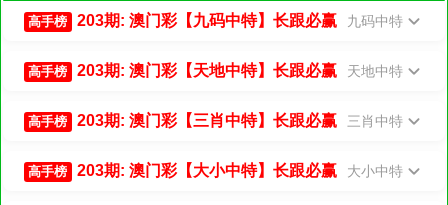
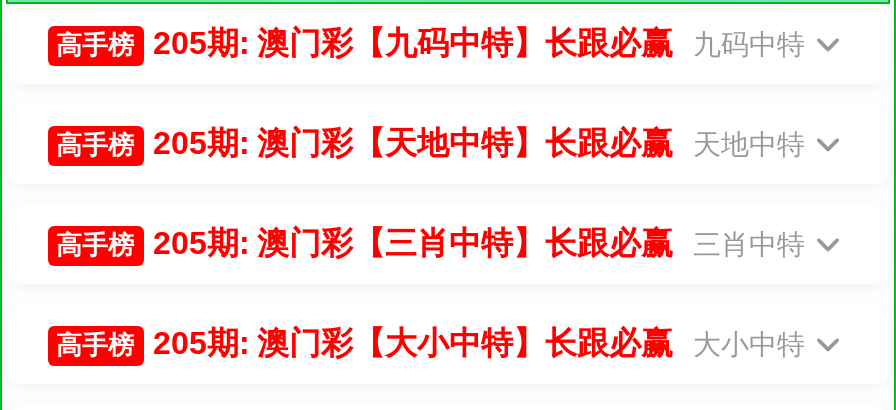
- 203期: 澳门彩【九码中特】长跟必赢
+ 205期: 澳门彩【九码中特】长跟必赢

- 203期: 澳门彩【天地中特】长跟必赢
+ 205期: 澳门彩【天地中特】长跟必赢

- 203期: 澳门彩【三肖中特】长跟必赢
+ 205期: 澳门彩【三肖中特】长跟必赢

- 203期: 澳门彩【大小中特】长跟必赢
+ 205期: 澳门彩【大小中特】长跟必赢
